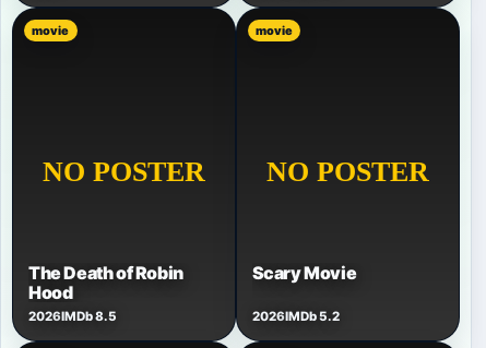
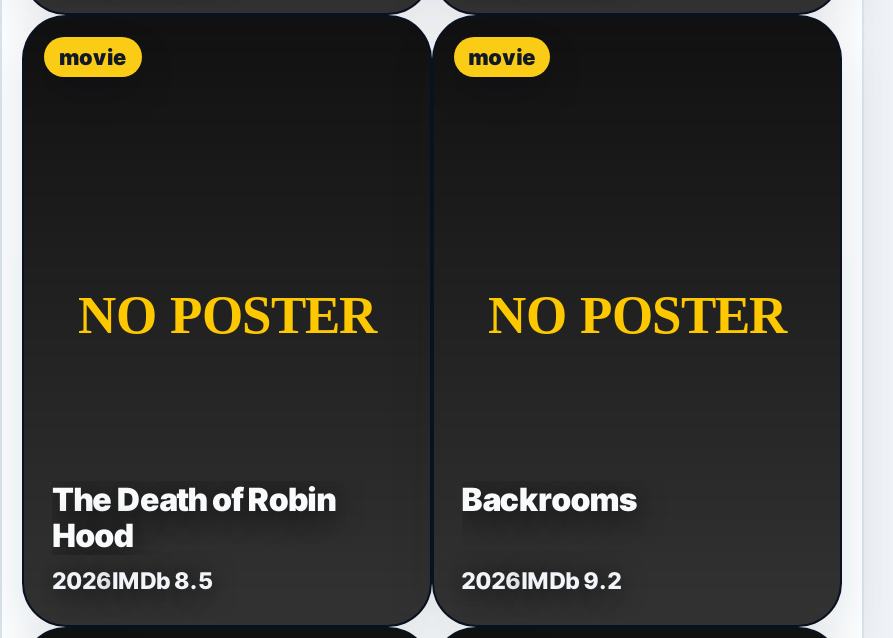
- Scary Movie
+ Backrooms

- 2026IMDb 5.2
+ 2026IMDb 9.2
